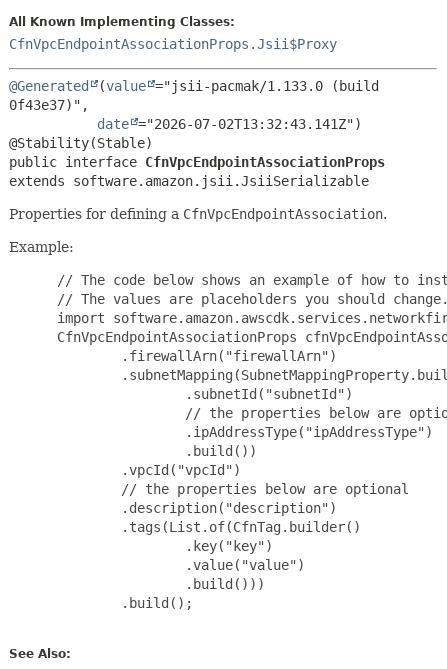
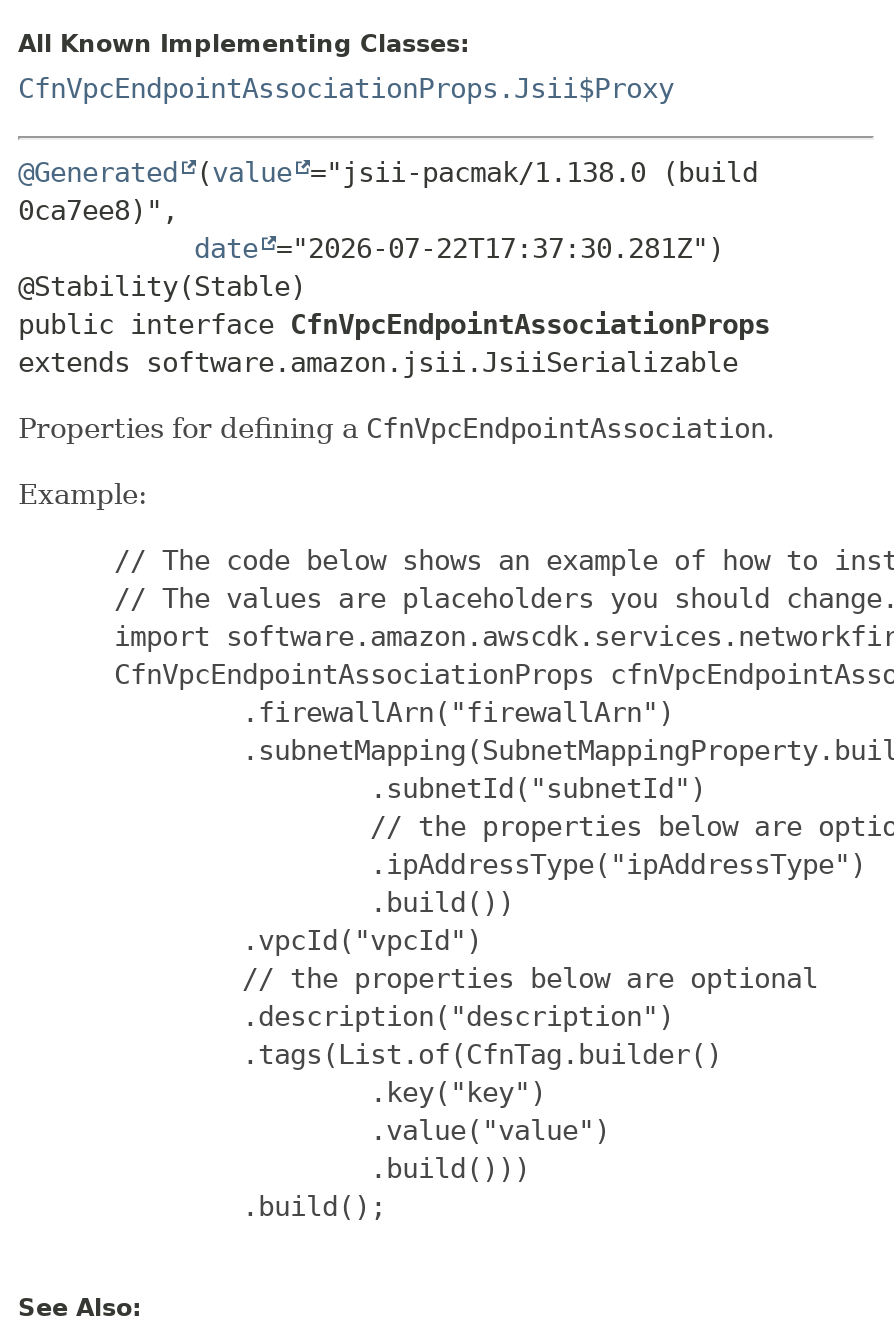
- @Generated (value ="jsii-pacmak/1.133.0 (build
- 0f43e37)",
- date ="2026-07-02T13:32:43.141Z")
+ @Generated (value ="jsii-pacmak/1.138.0 (build
+ 0ca7ee8)",
+ date ="2026-07-22T17:37:30.281Z")
